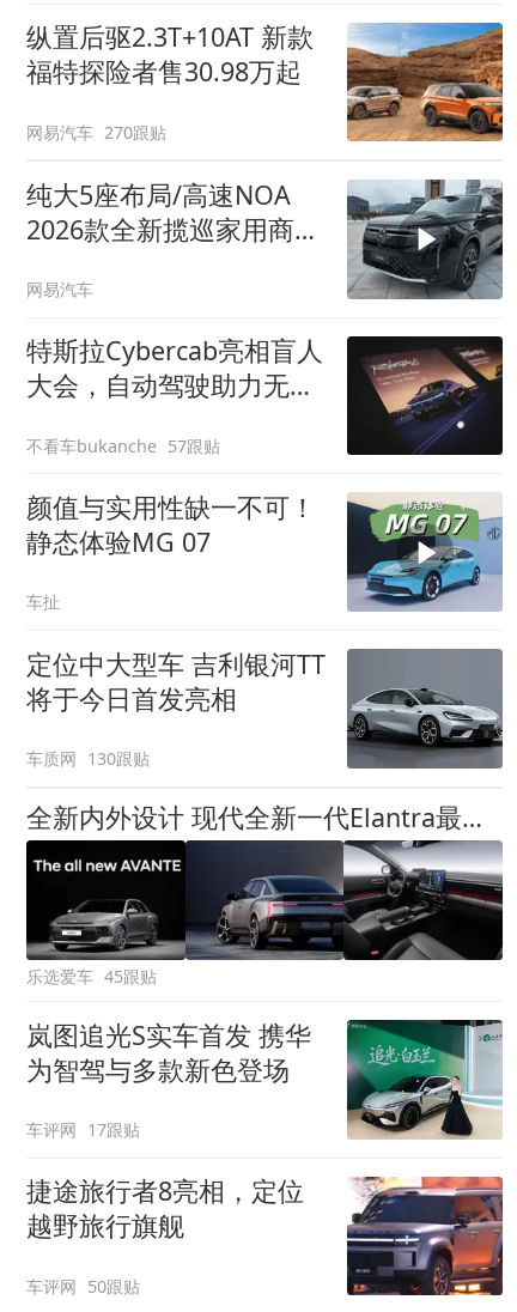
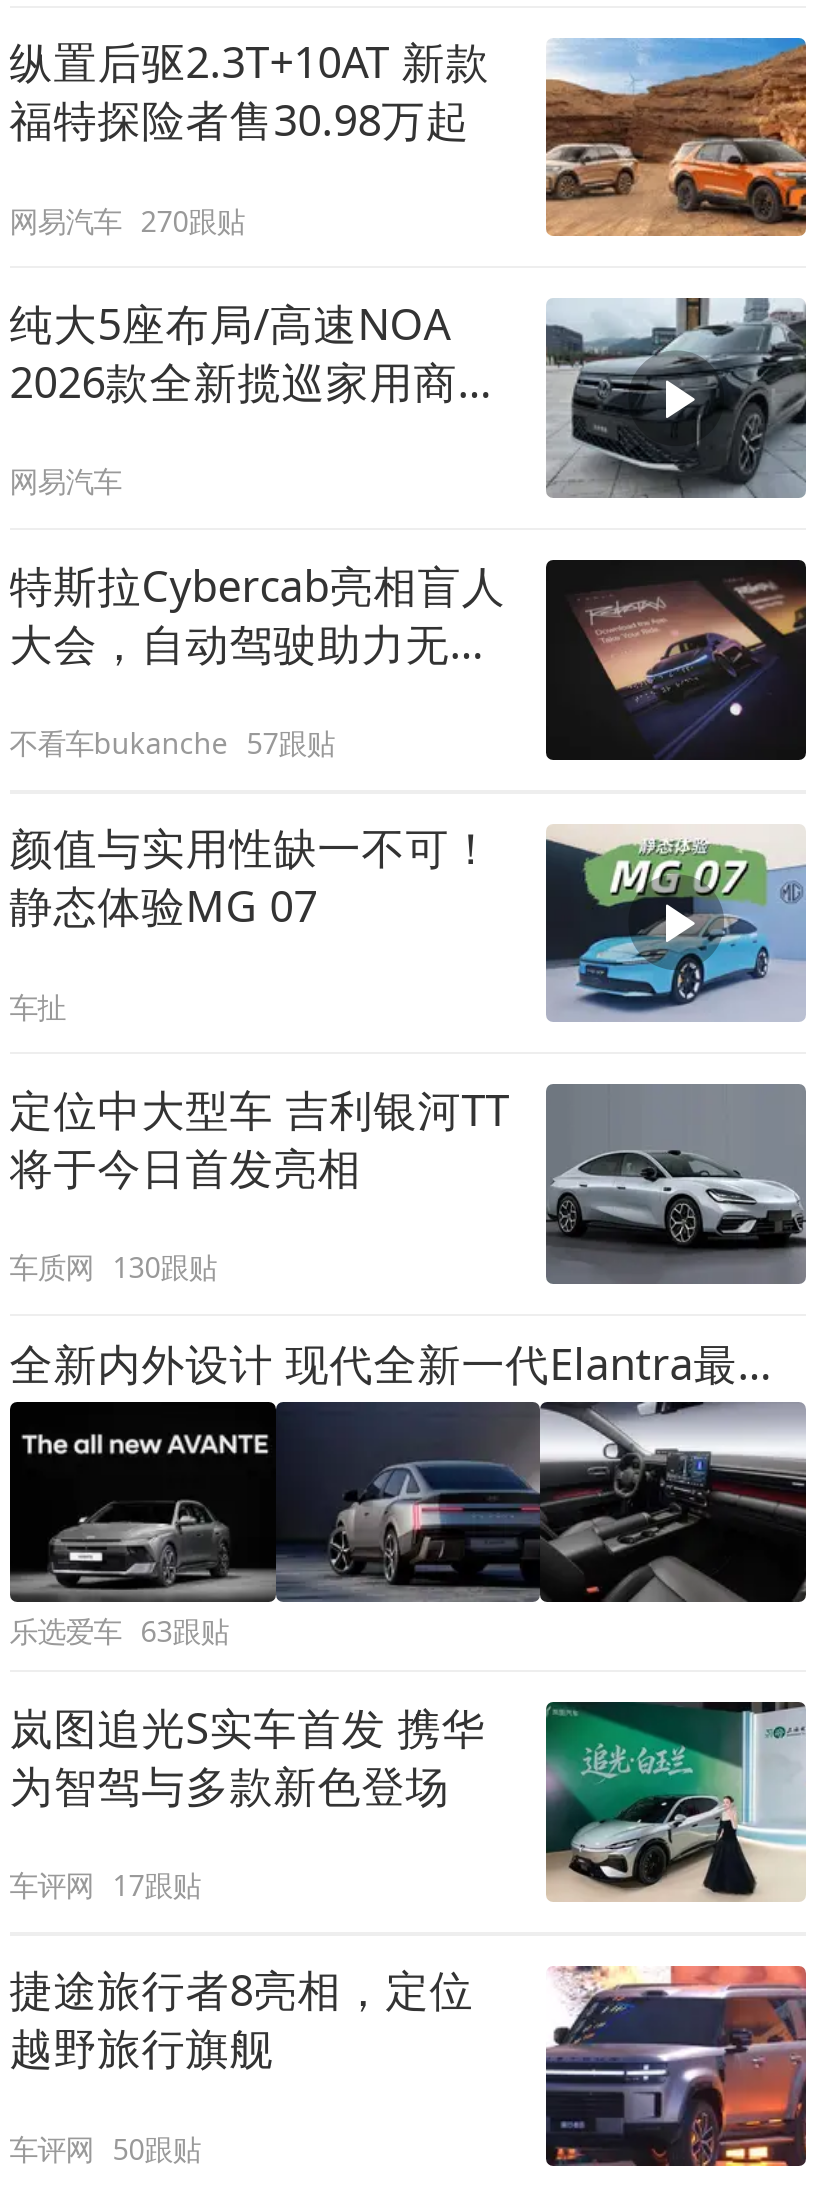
- 乐选爱车 45跟贴
+ 乐选爱车 63跟贴
